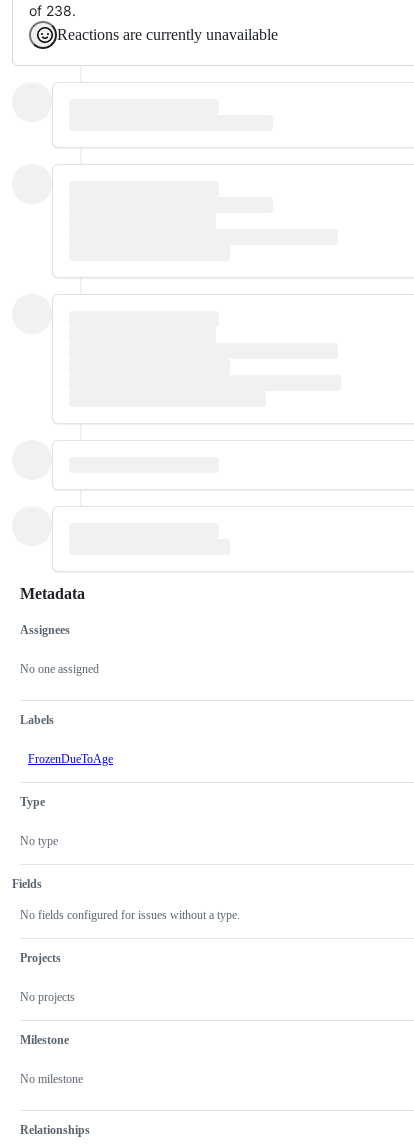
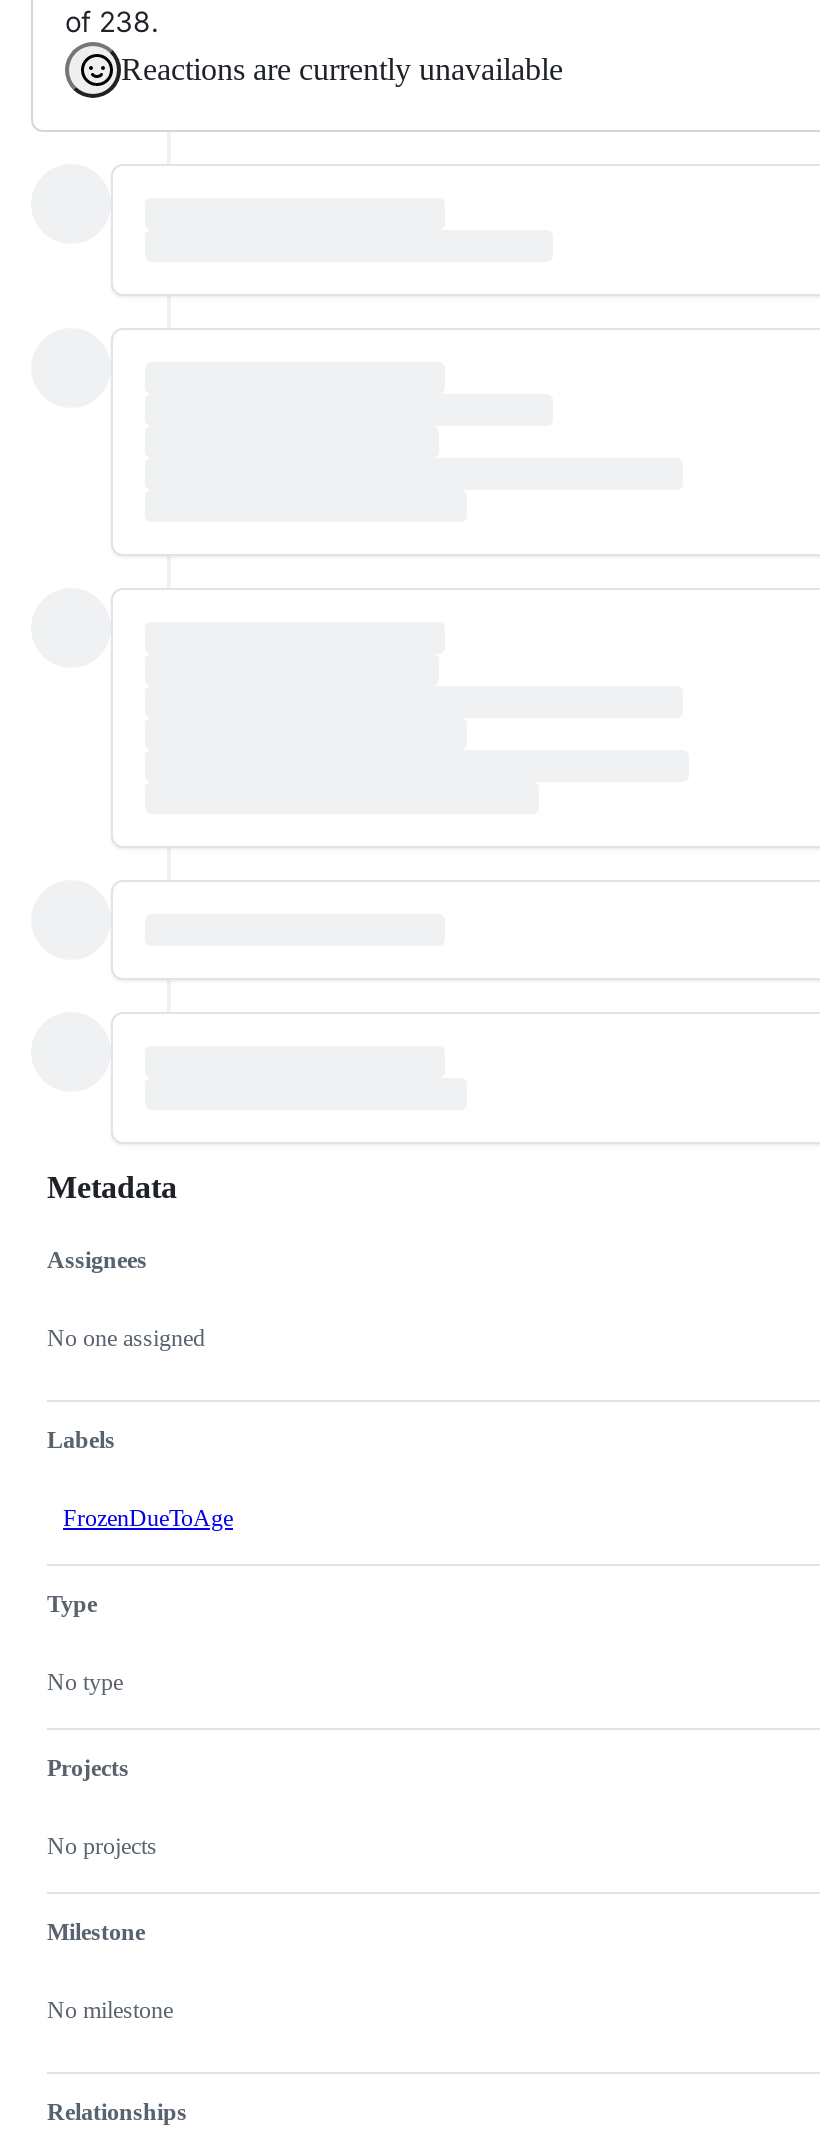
- Fields
- No fields configured for issues without a type.
